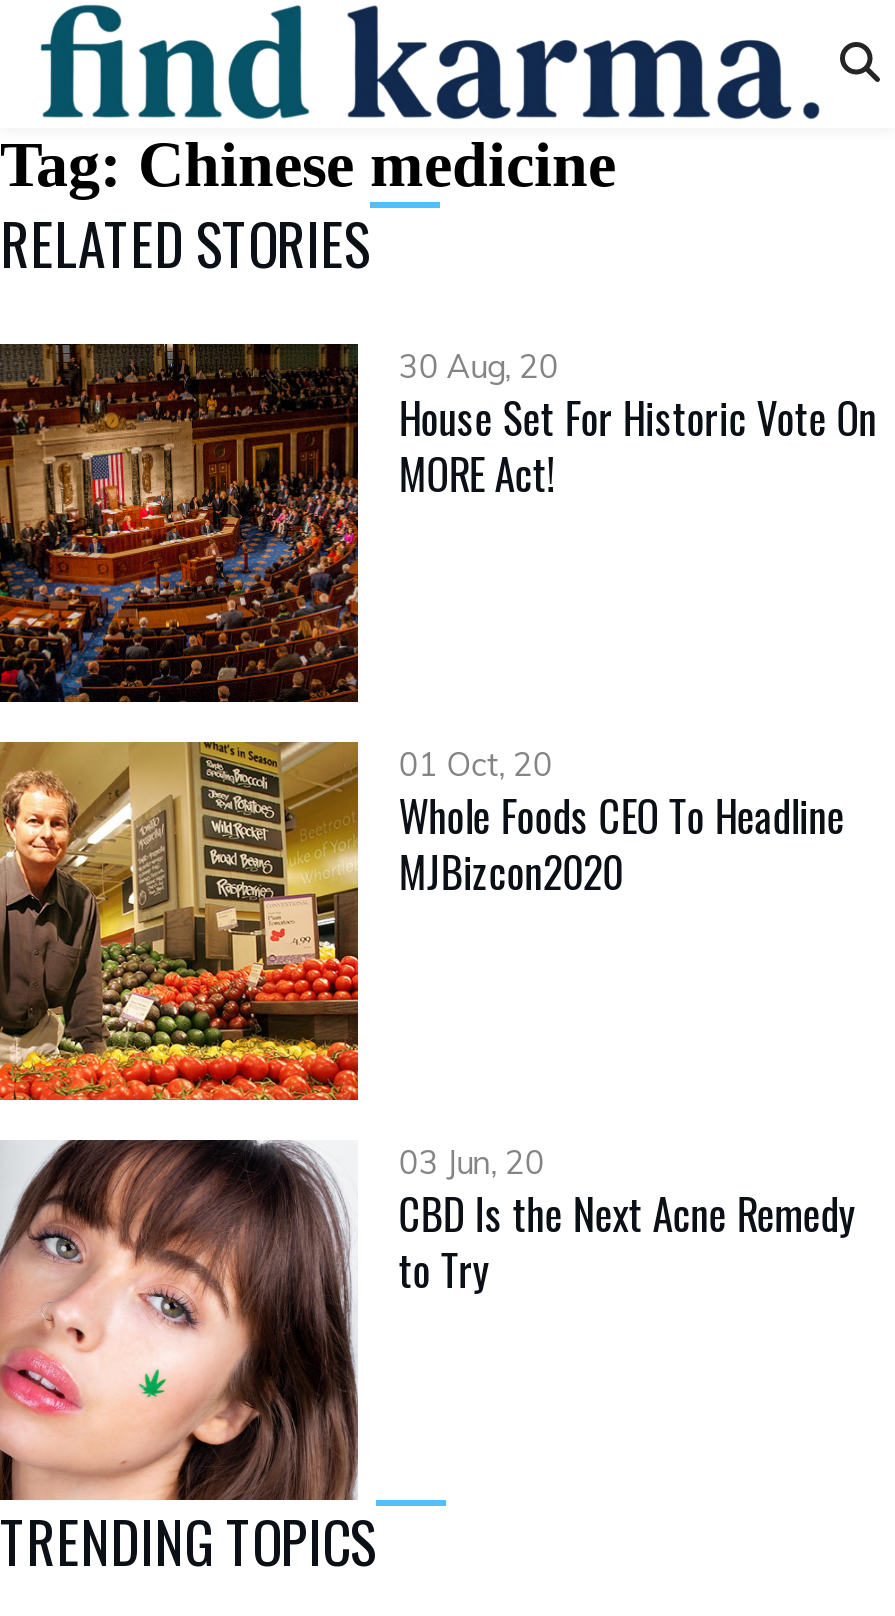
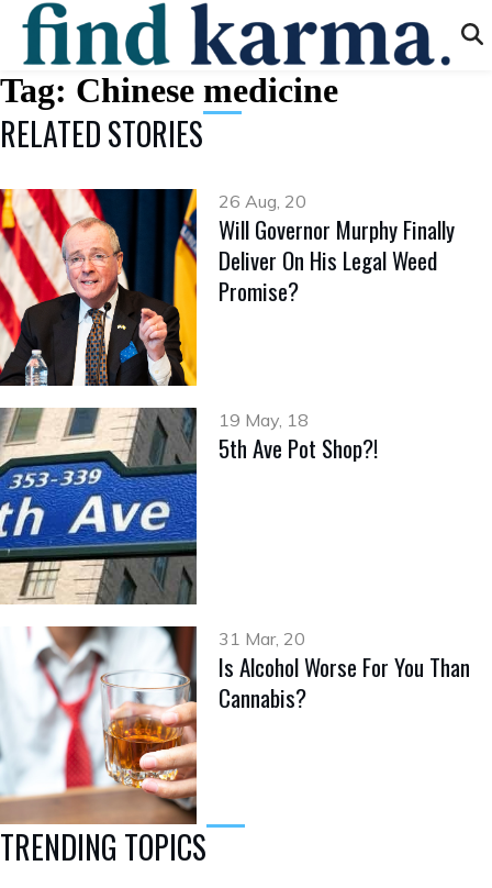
- [image]
- 30 Aug, 20
- House Set For Historic Vote On
- MORE Act!
+ [image]
+ 26 Aug, 20
+ Will Governor Murphy Finally
+ Deliver On His Legal Weed
+ Promise?

- [image]
- 01 Oct, 20
- Whole Foods CEO To Headline
- MJBizcon2020
+ [image]
+ 19 May, 18
+ 5th Ave Pot Shop?!

- [image]
- 03 Jun, 20
- CBD Is the Next Acne Remedy
- to Try
+ [image]
+ 31 Mar, 20
+ Is Alcohol Worse For You Than
+ Cannabis?
